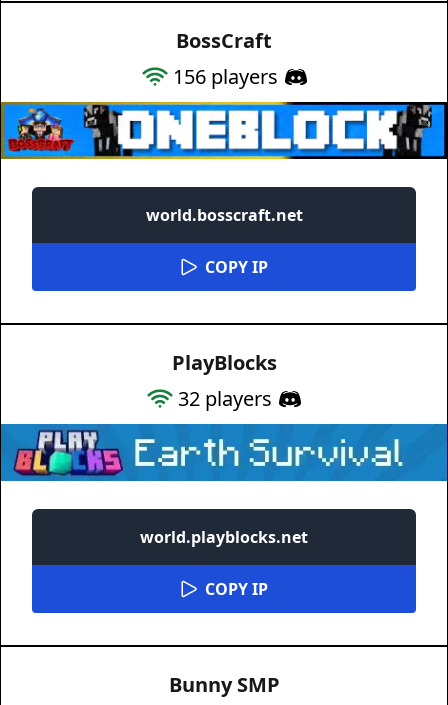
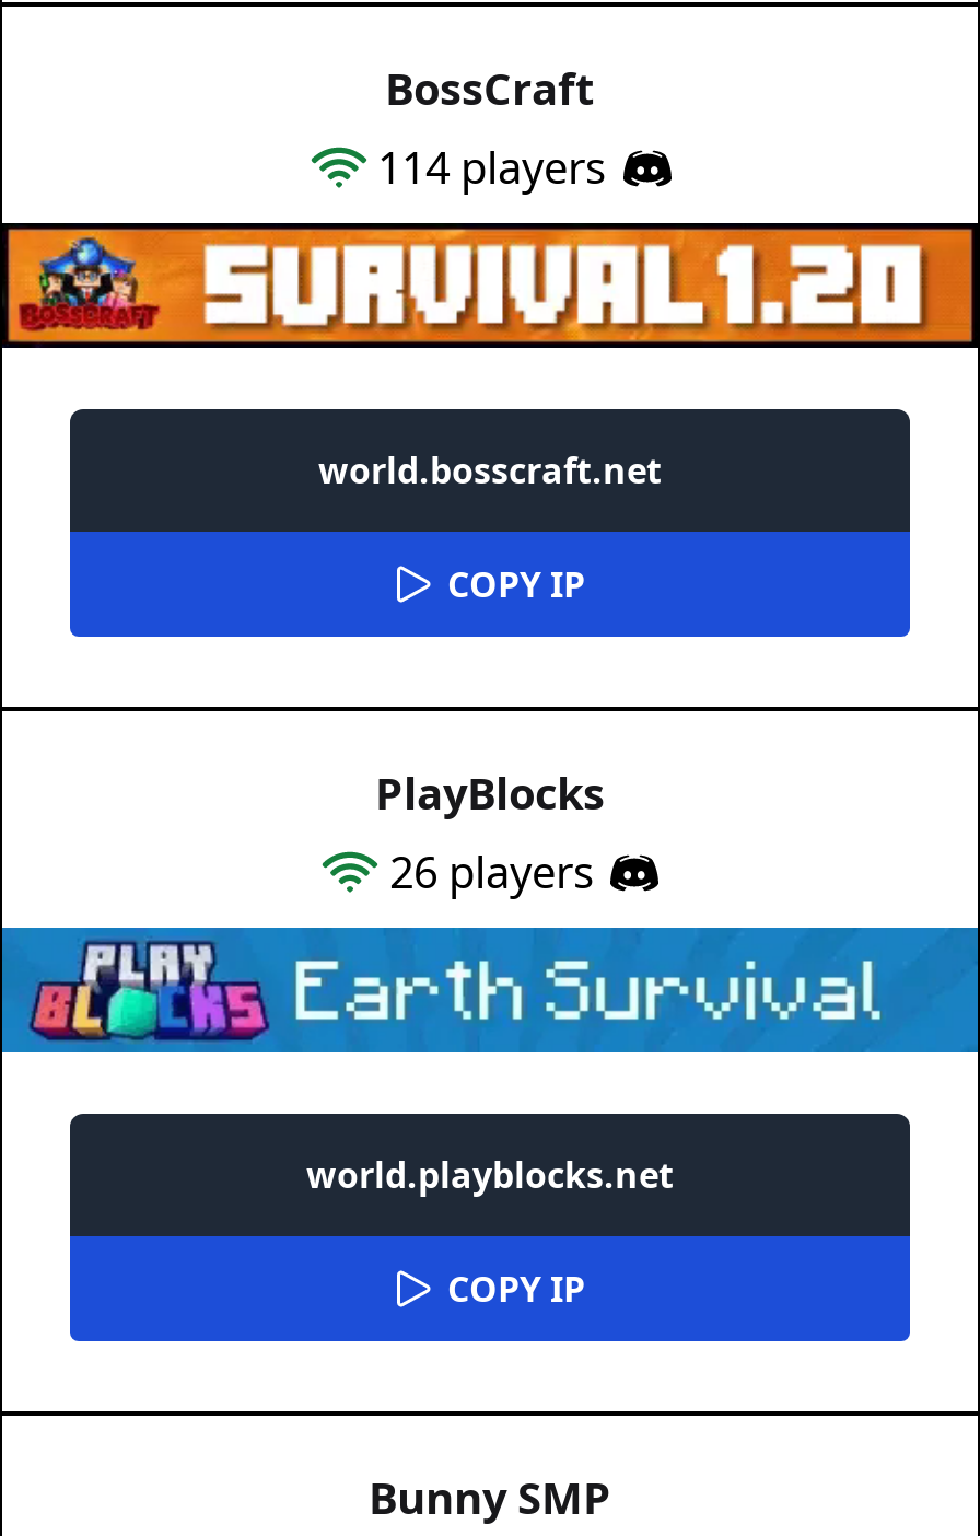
- 156 players
+ 114 players

- [image]
+ [image]

- 32 players
+ 26 players
